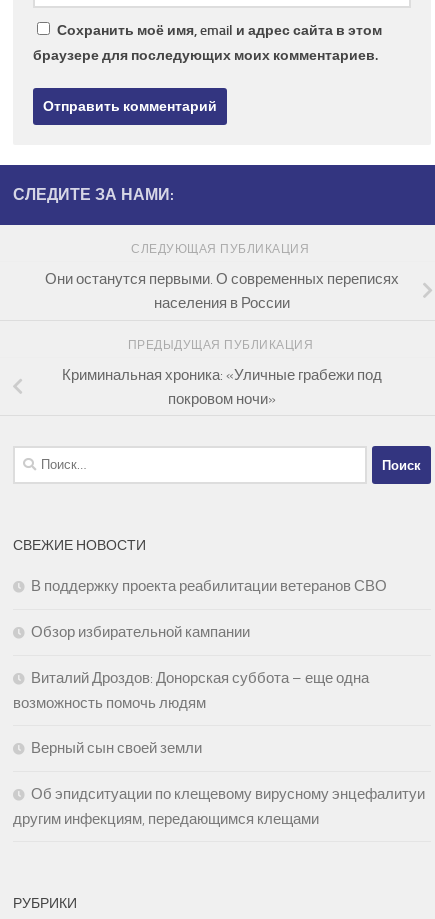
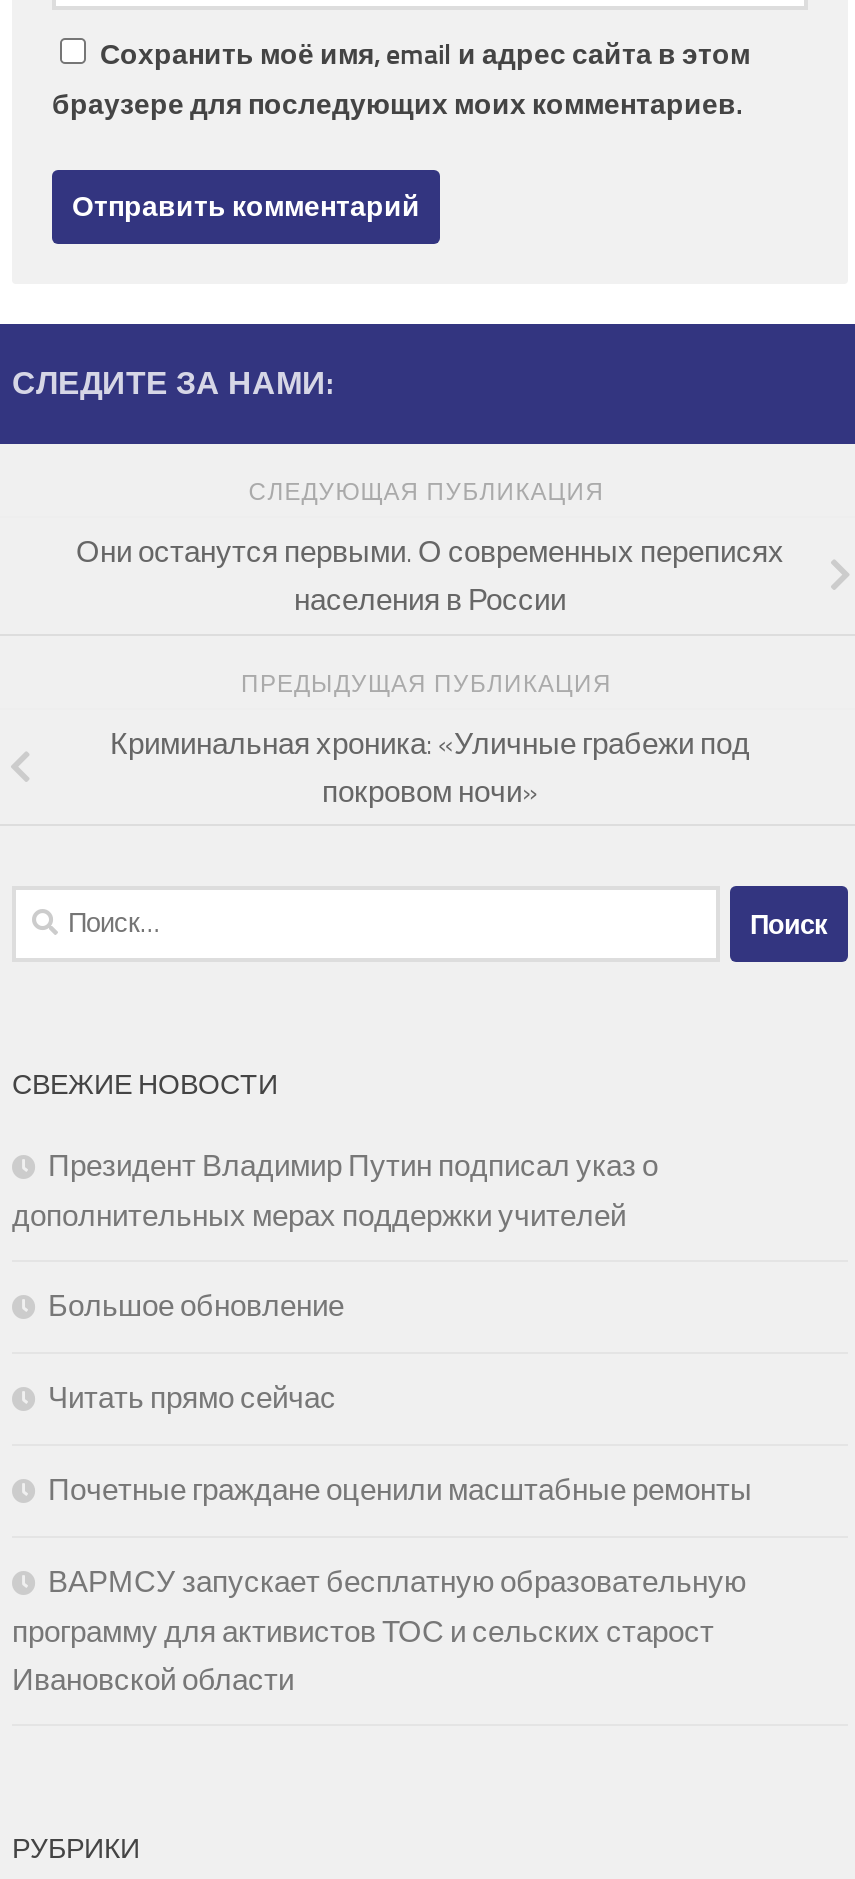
- В поддержку проекта реабилитации ветеранов СВО
+ Президент Владимир Путин подписал указ о
+ дополнительных мерах поддержки учителей

- Обзор избирательной кампании
+ Большое обновление

- Виталий Дроздов: Донорская суббота – еще одна
- возможность помочь людям
+ Читать прямо сейчас

- Верный сын своей земли
+ Почетные граждане оценили масштабные ремонты

- Об эпидситуации по клещевому вирусному энцефалитуи
- другим инфекциям, передающимся клещами
+ ВАРМСУ запускает бесплатную образовательную
+ программу для активистов ТОС и сельских старост
+ Ивановской области
